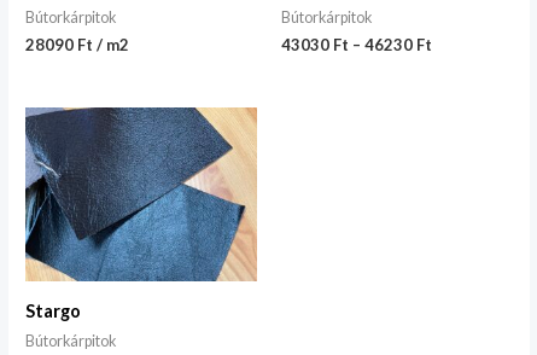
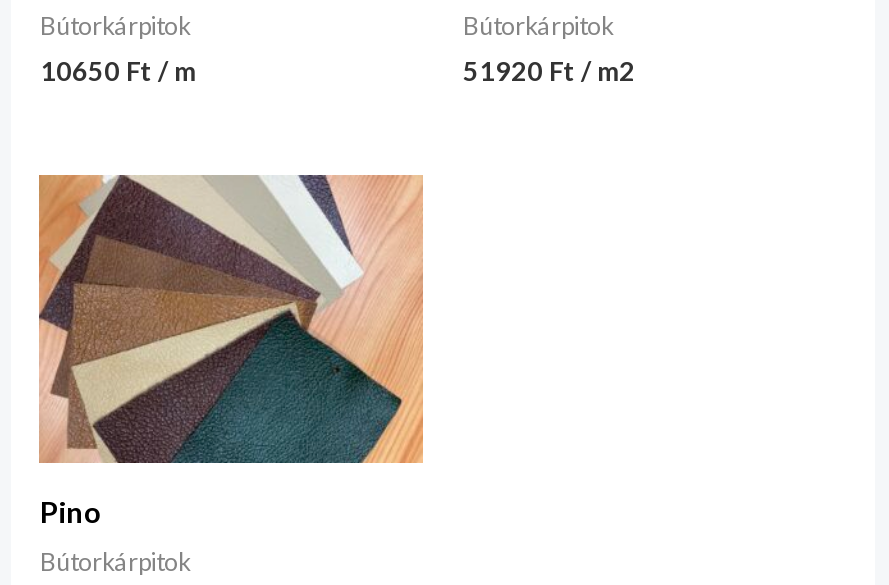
- 28090 Ft / m2
+ 10650 Ft / m

- 43030 Ft – 46230 Ft
+ 51920 Ft / m2

- [image]
- Stargo
+ [image]
+ Pino
